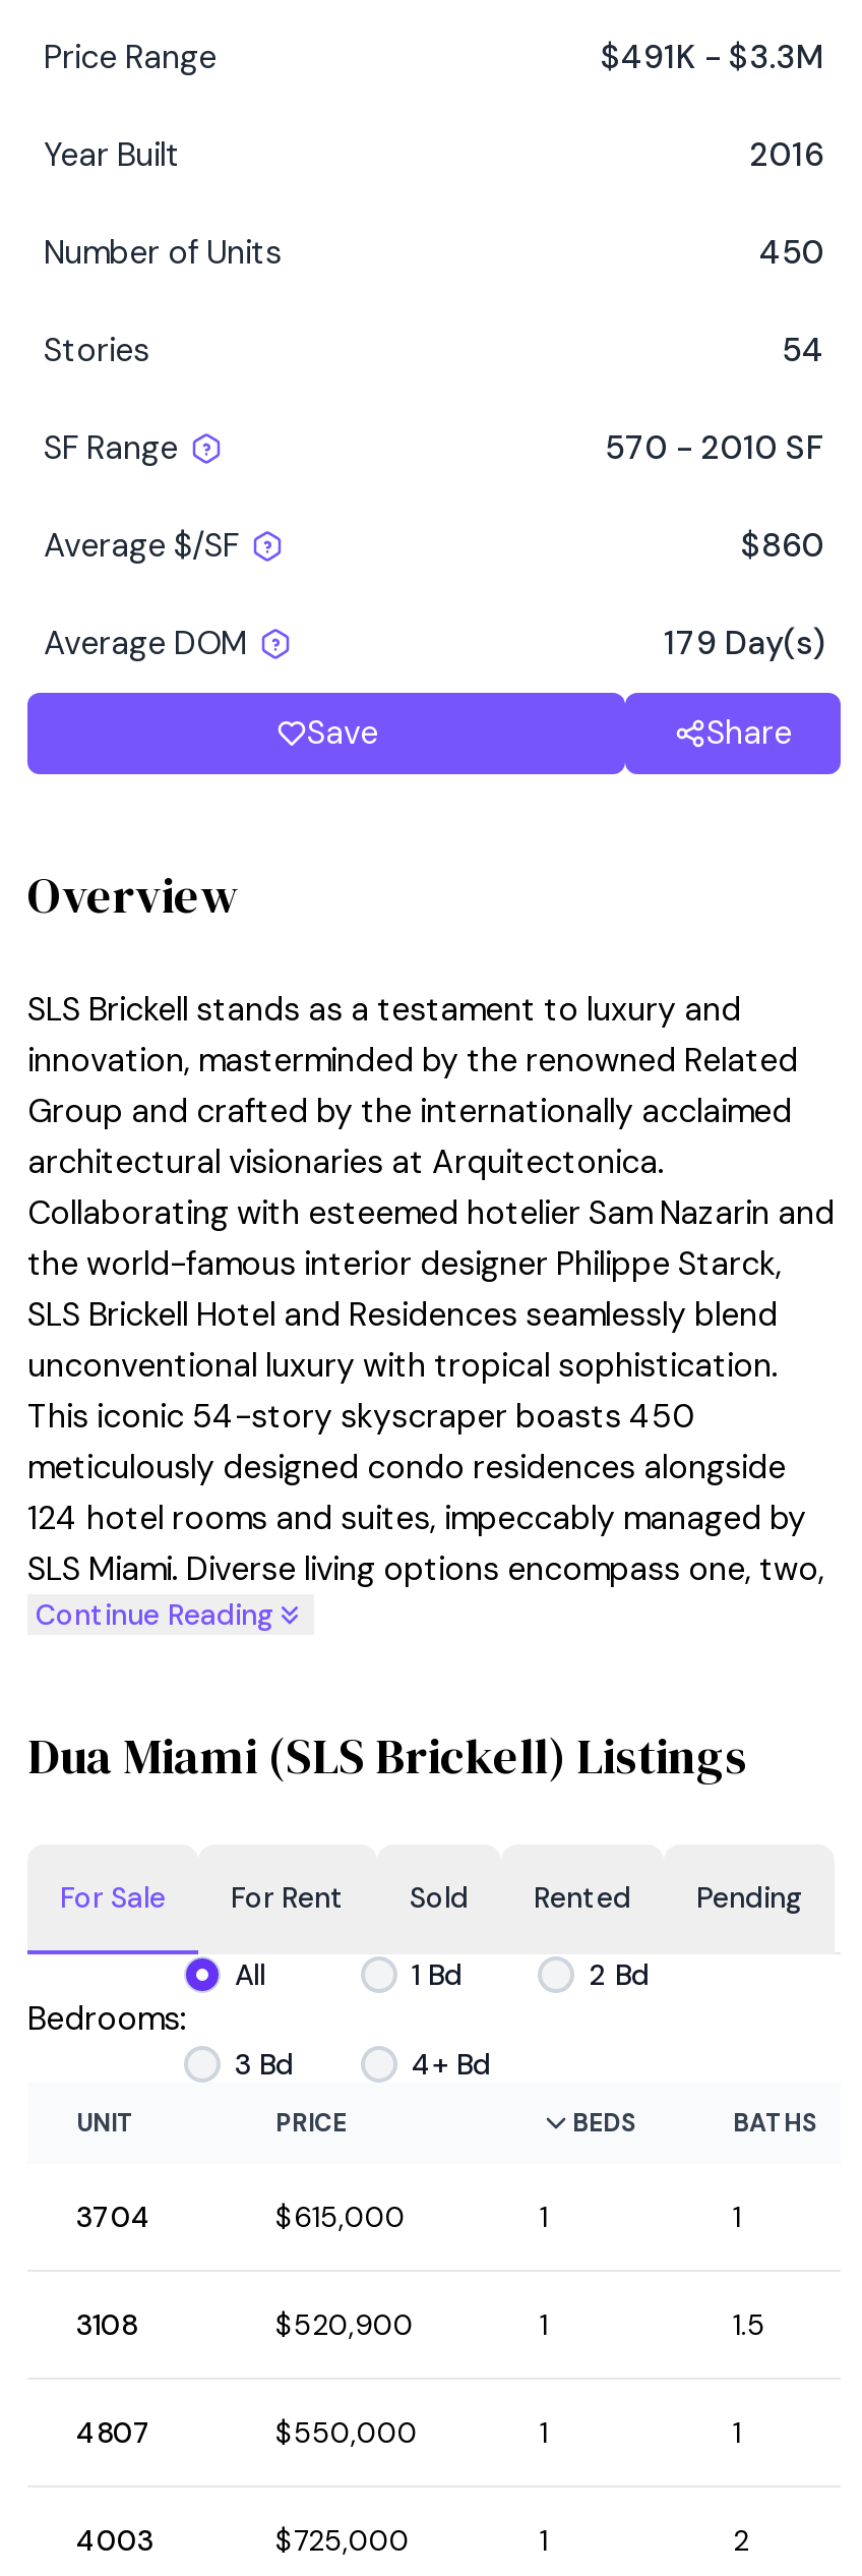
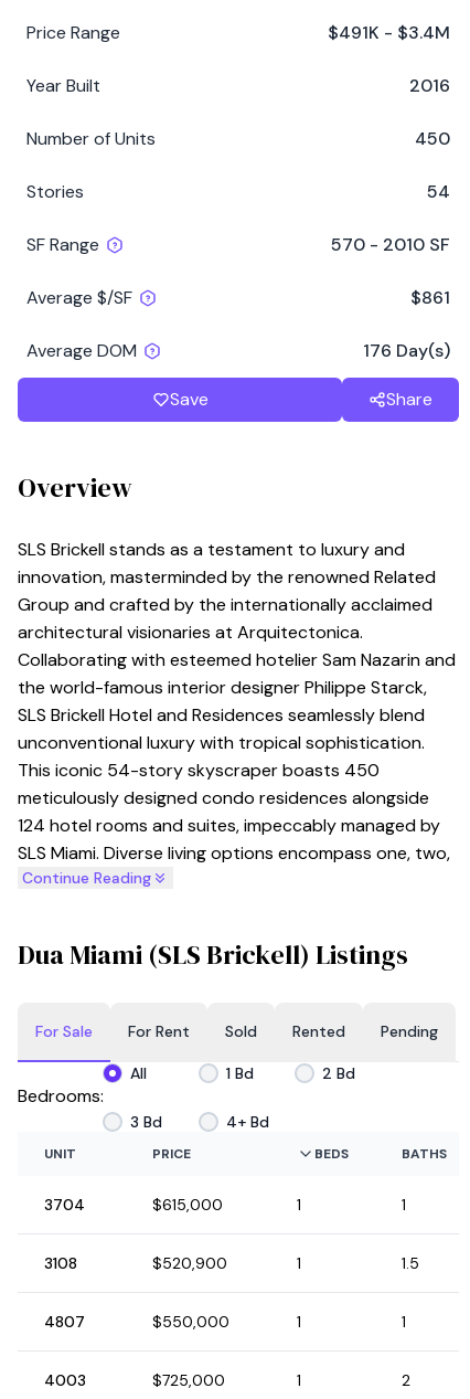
- $491K - $3.3M
+ $491K - $3.4M

- $860
+ $861

- 179 Day(s)
+ 176 Day(s)
